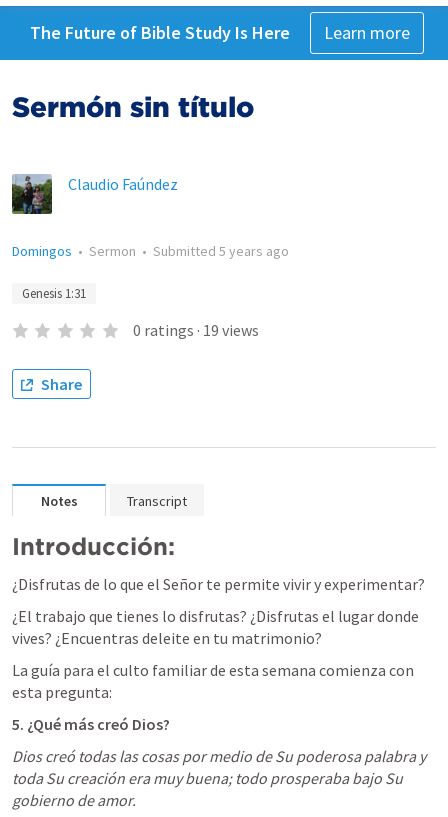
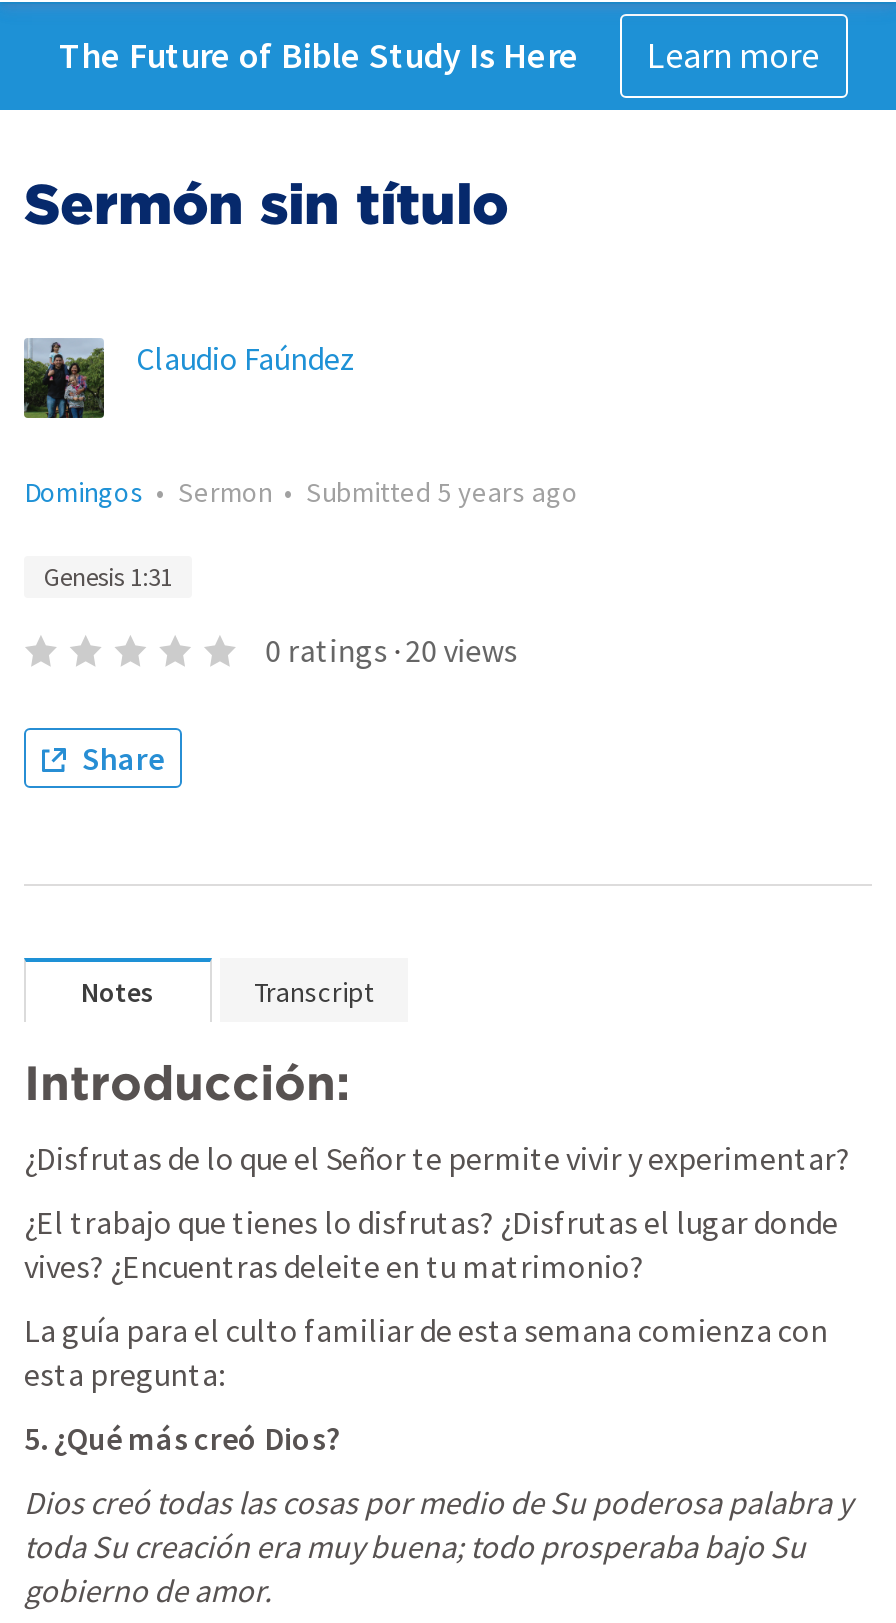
- 0 ratings · 19 views
+ 0 ratings · 20 views
